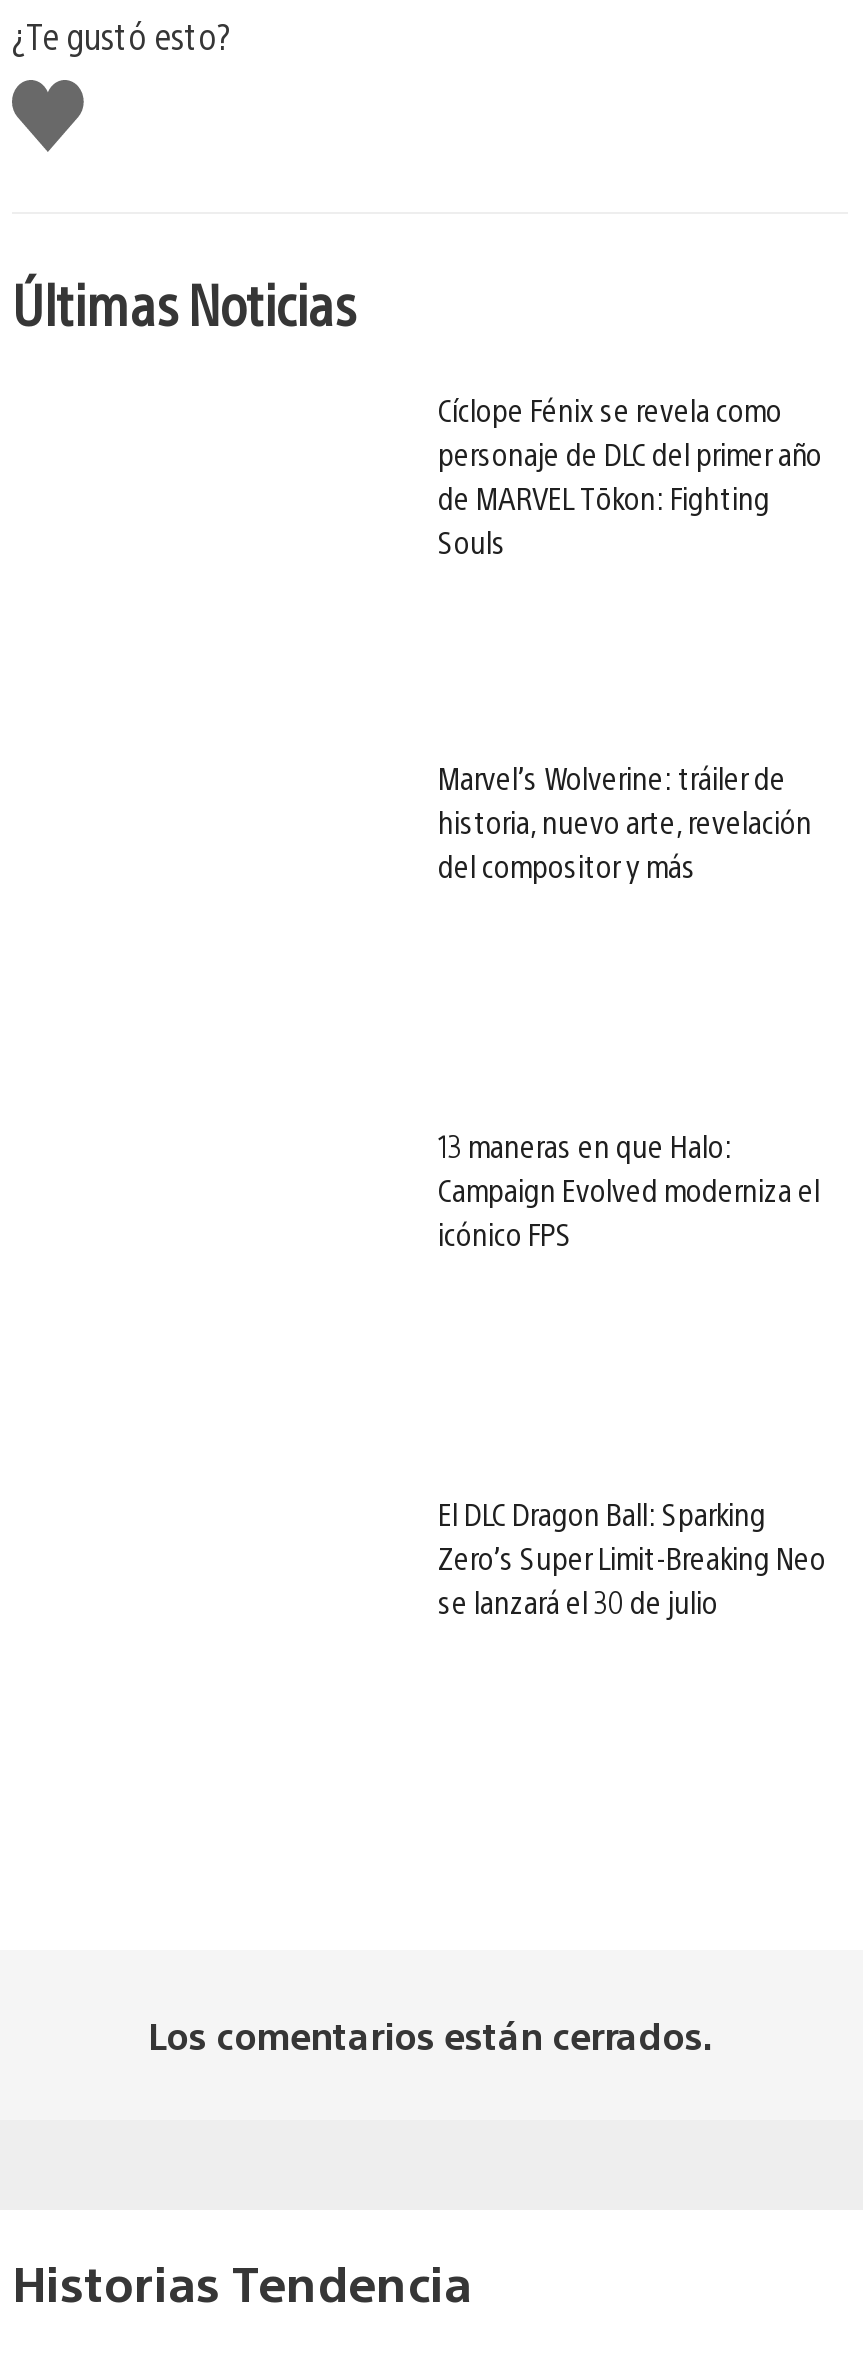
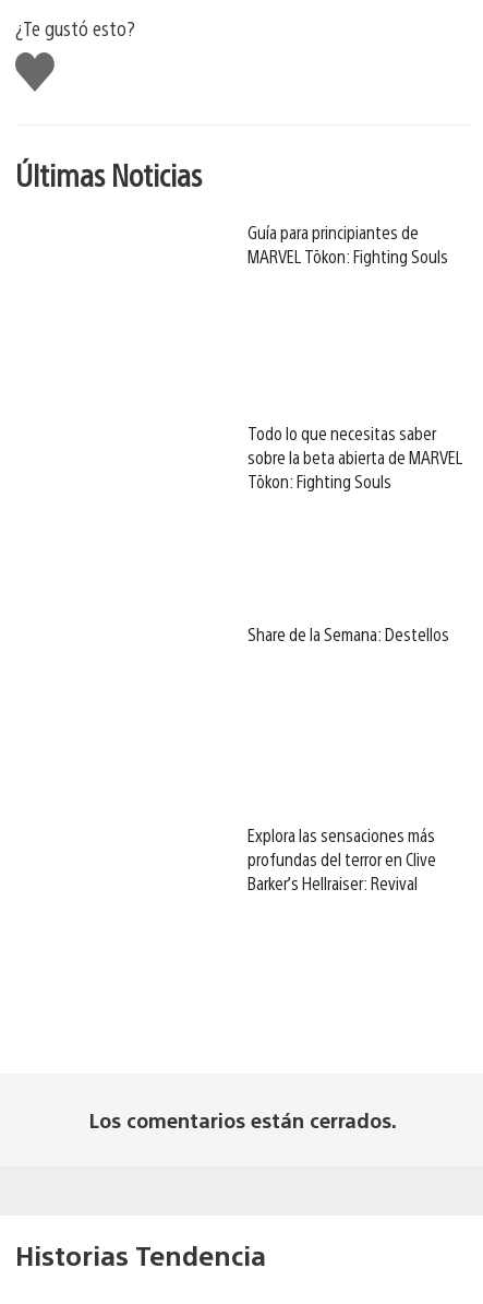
- Cíclope Fénix se revela como
- personaje de DLC del primer año
- de MARVEL Tōkon: Fighting
- Souls
+ Guía para principiantes de
+ MARVEL Tōkon: Fighting Souls

- Marvel’s Wolverine: tráiler de
- historia, nuevo arte, revelación
- del compositor y más
+ Todo lo que necesitas saber
+ sobre la beta abierta de MARVEL
+ Tōkon: Fighting Souls

- 13 maneras en que Halo:
- Campaign Evolved moderniza el
- icónico FPS
+ Share de la Semana: Destellos

- El DLC Dragon Ball: Sparking
- Zero’s Super Limit-Breaking Neo
- se lanzará el 30 de julio
+ Explora las sensaciones más
+ profundas del terror en Clive
+ Barker’s Hellraiser: Revival
